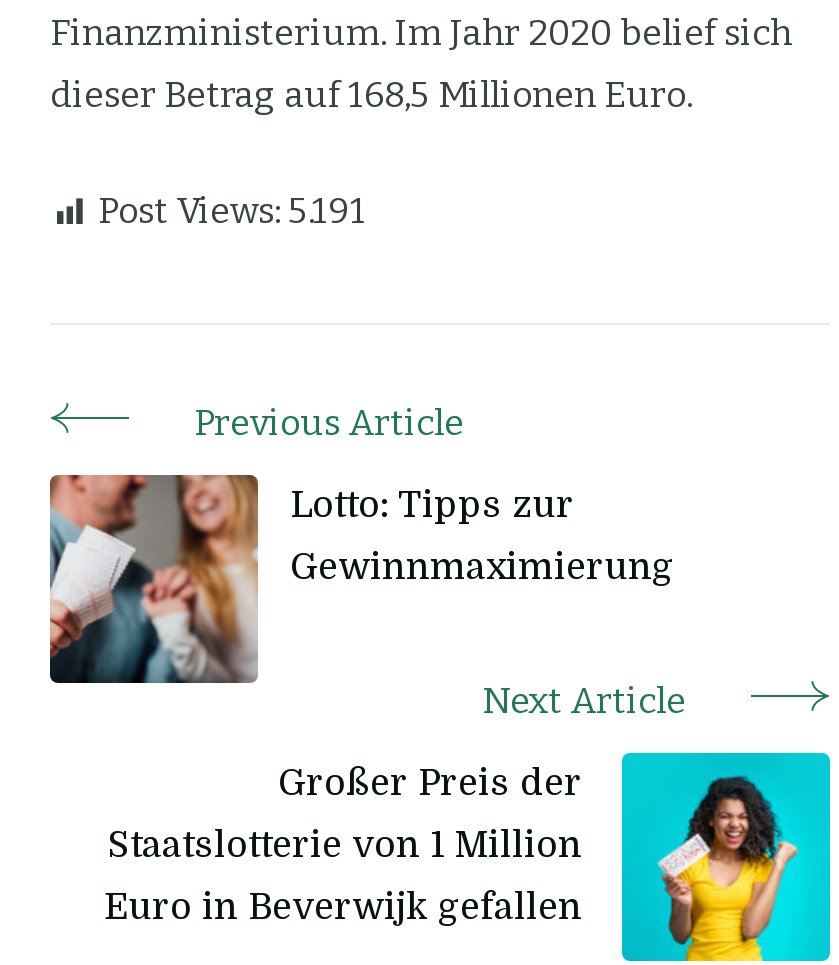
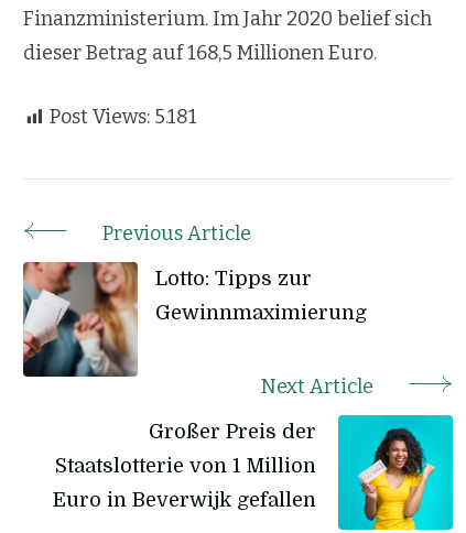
- Post Views: 5.191
+ Post Views: 5.181
